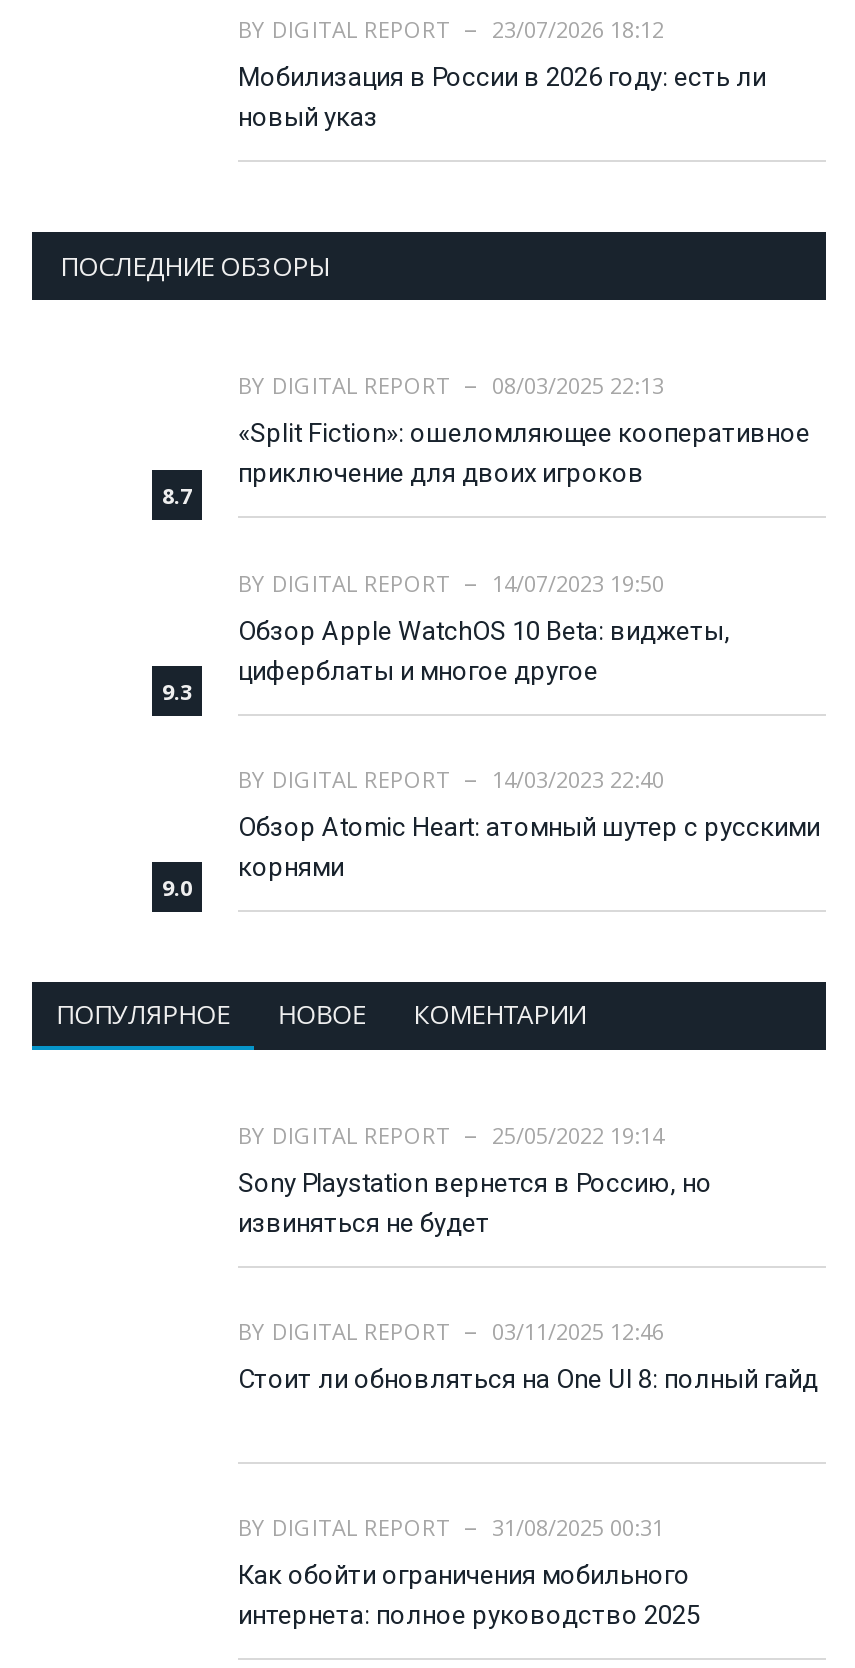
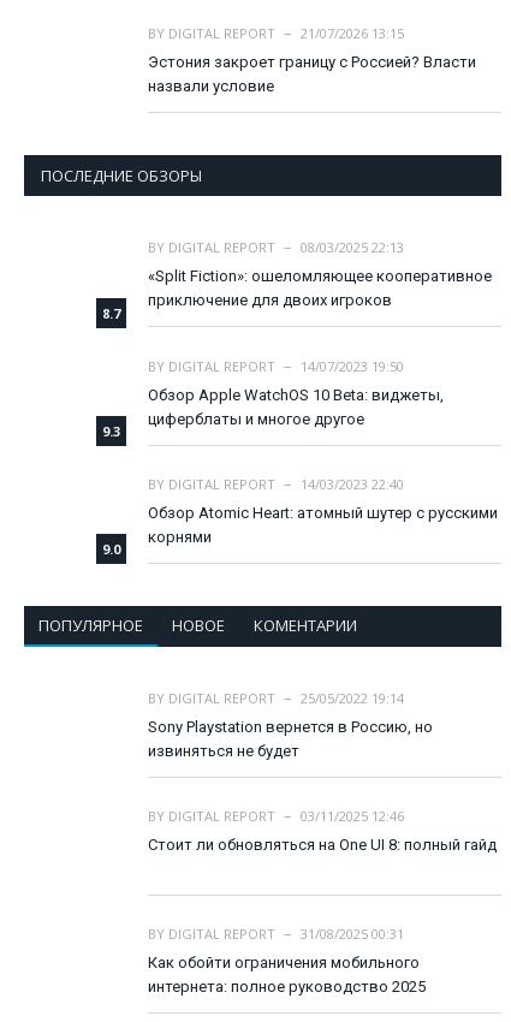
- BY DIGITAL REPORT 23/07/2026 18:12
+ BY DIGITAL REPORT 21/07/2026 13:15

- Мобилизация в России в 2026 году: есть ли
- новый указ
+ Эстония закроет границу с Россией? Власти
+ назвали условие
